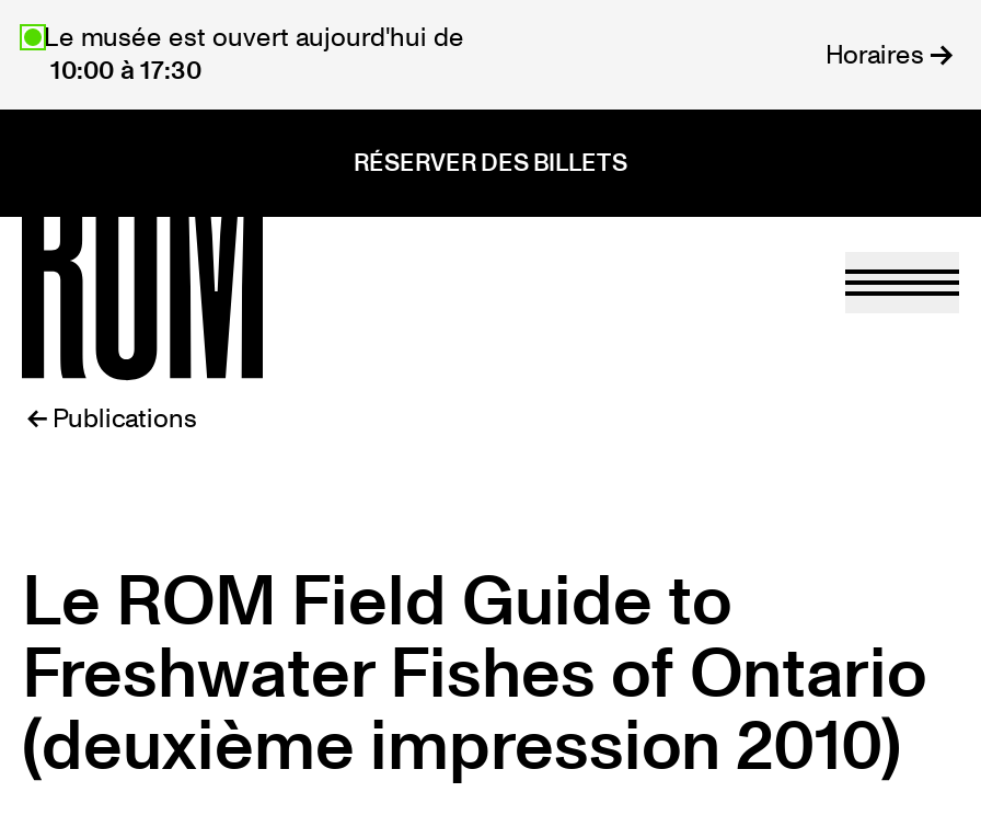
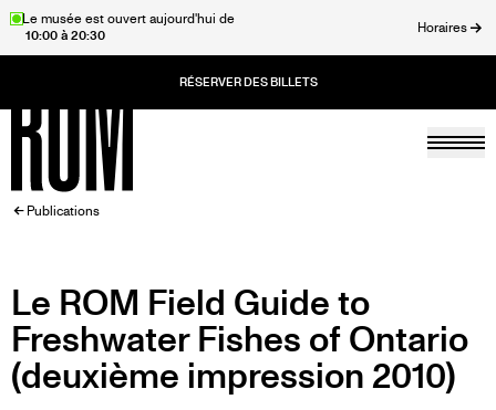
- 10:00 à 17:30
+ 10:00 à 20:30
